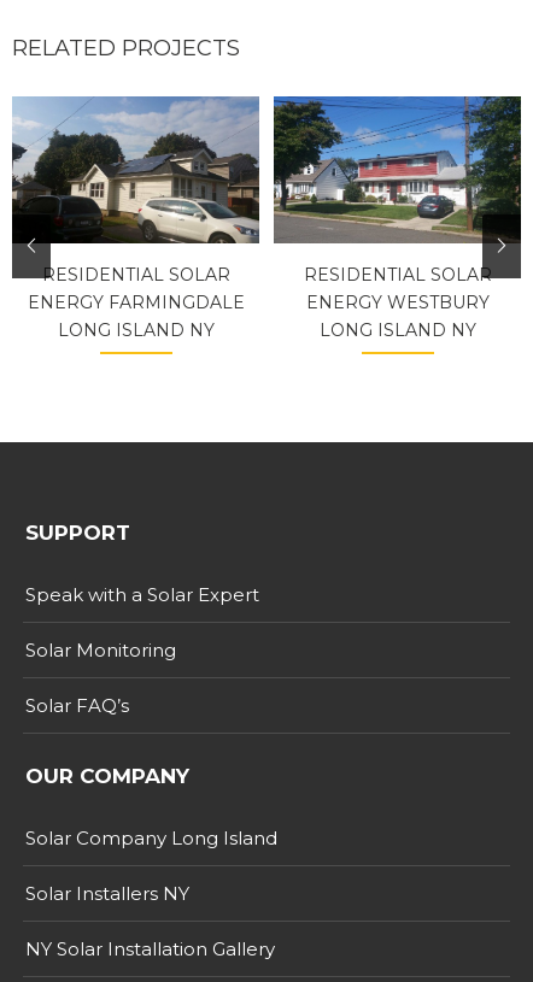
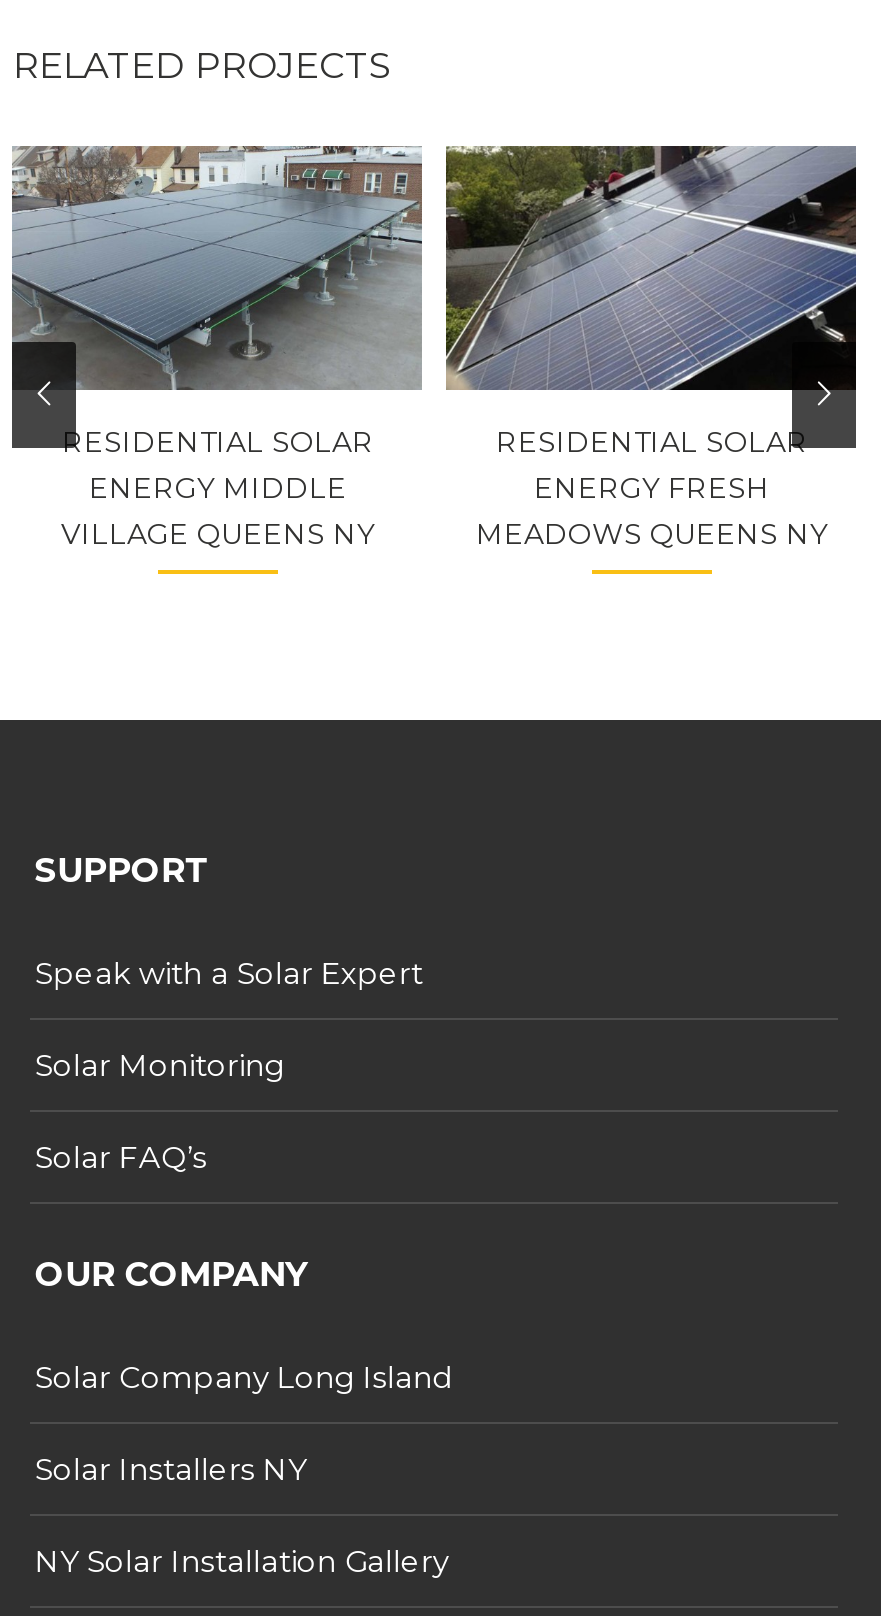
- [image]
- ENERGY FARMINGDALE
+ [image]
+ ENERGY MIDDLE

- [image]
- ENERGY WESTBURY
+ [image]
+ ENERGY FRESH

- LONG ISLAND NY
+ VILLAGE QUEENS NY

- LONG ISLAND NY
+ MEADOWS QUEENS NY
